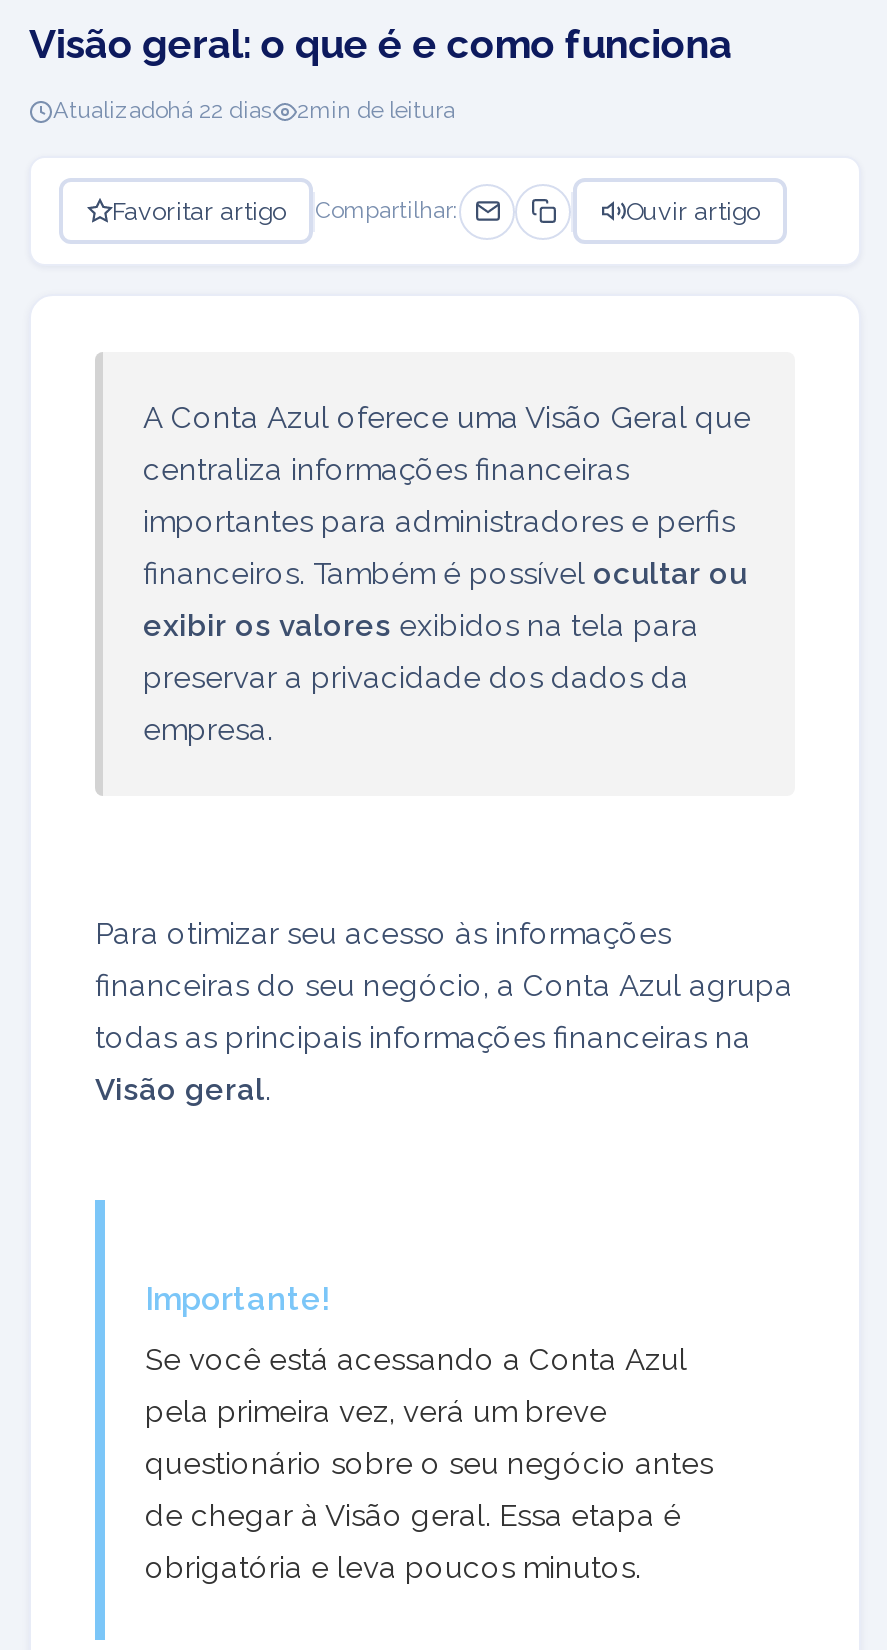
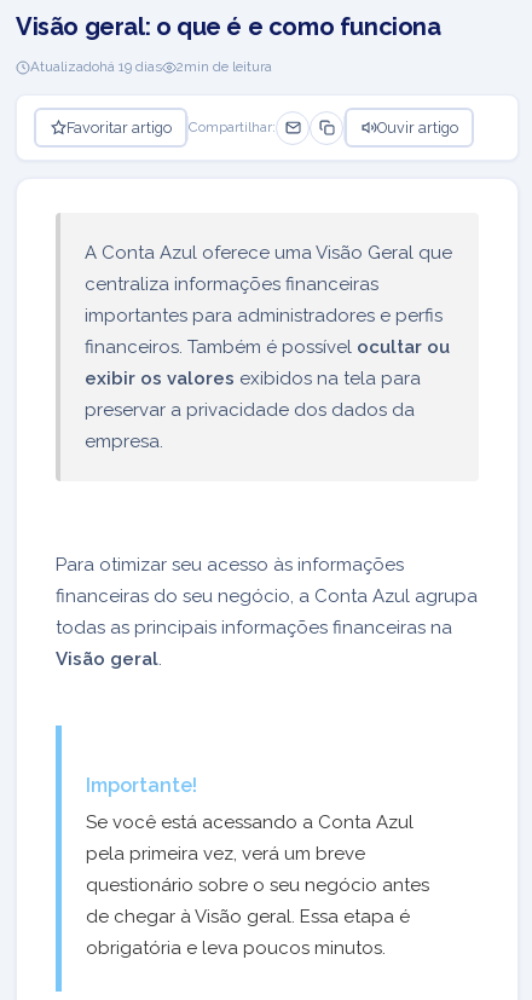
- Atualizadohá 22 dias
+ Atualizadohá 19 dias
